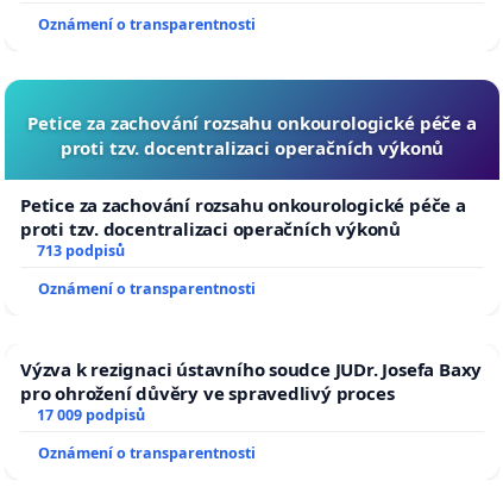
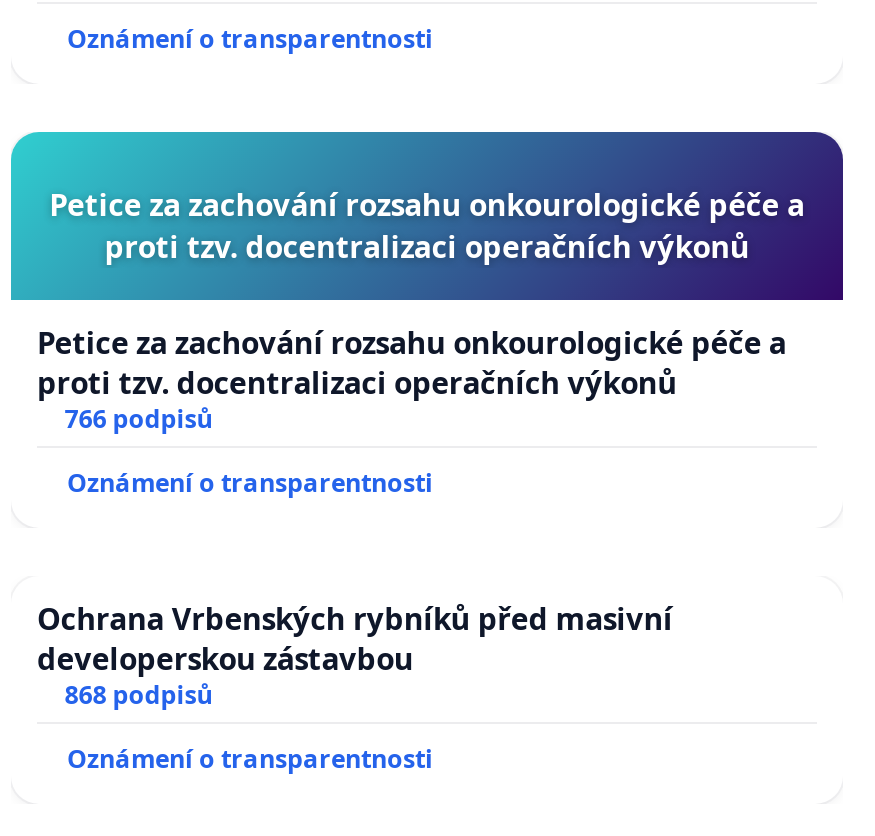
- 713 podpisů
+ 766 podpisů

- Výzva k rezignaci ústavního soudce JUDr. Josefa Baxy
- pro ohrožení důvěry ve spravedlivý proces
- 17 009 podpisů
+ Ochrana Vrbenských rybníků před masivní
+ developerskou zástavbou
+ 868 podpisů
